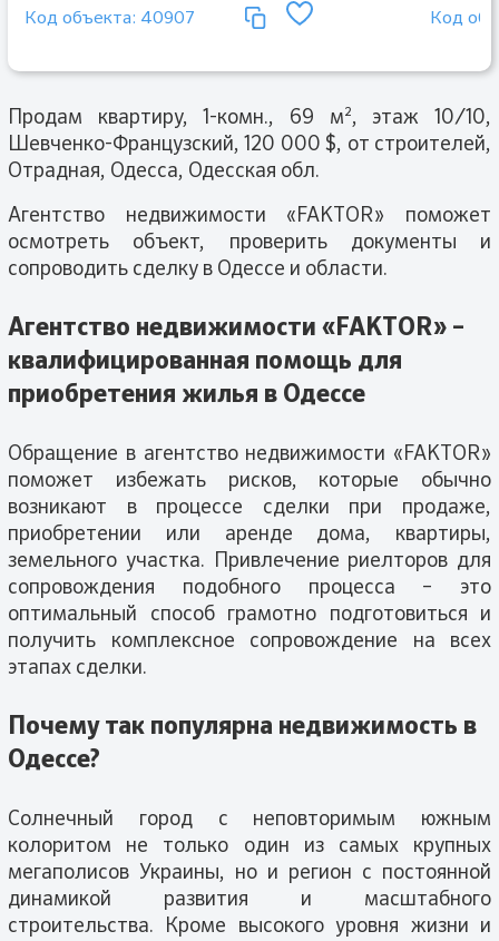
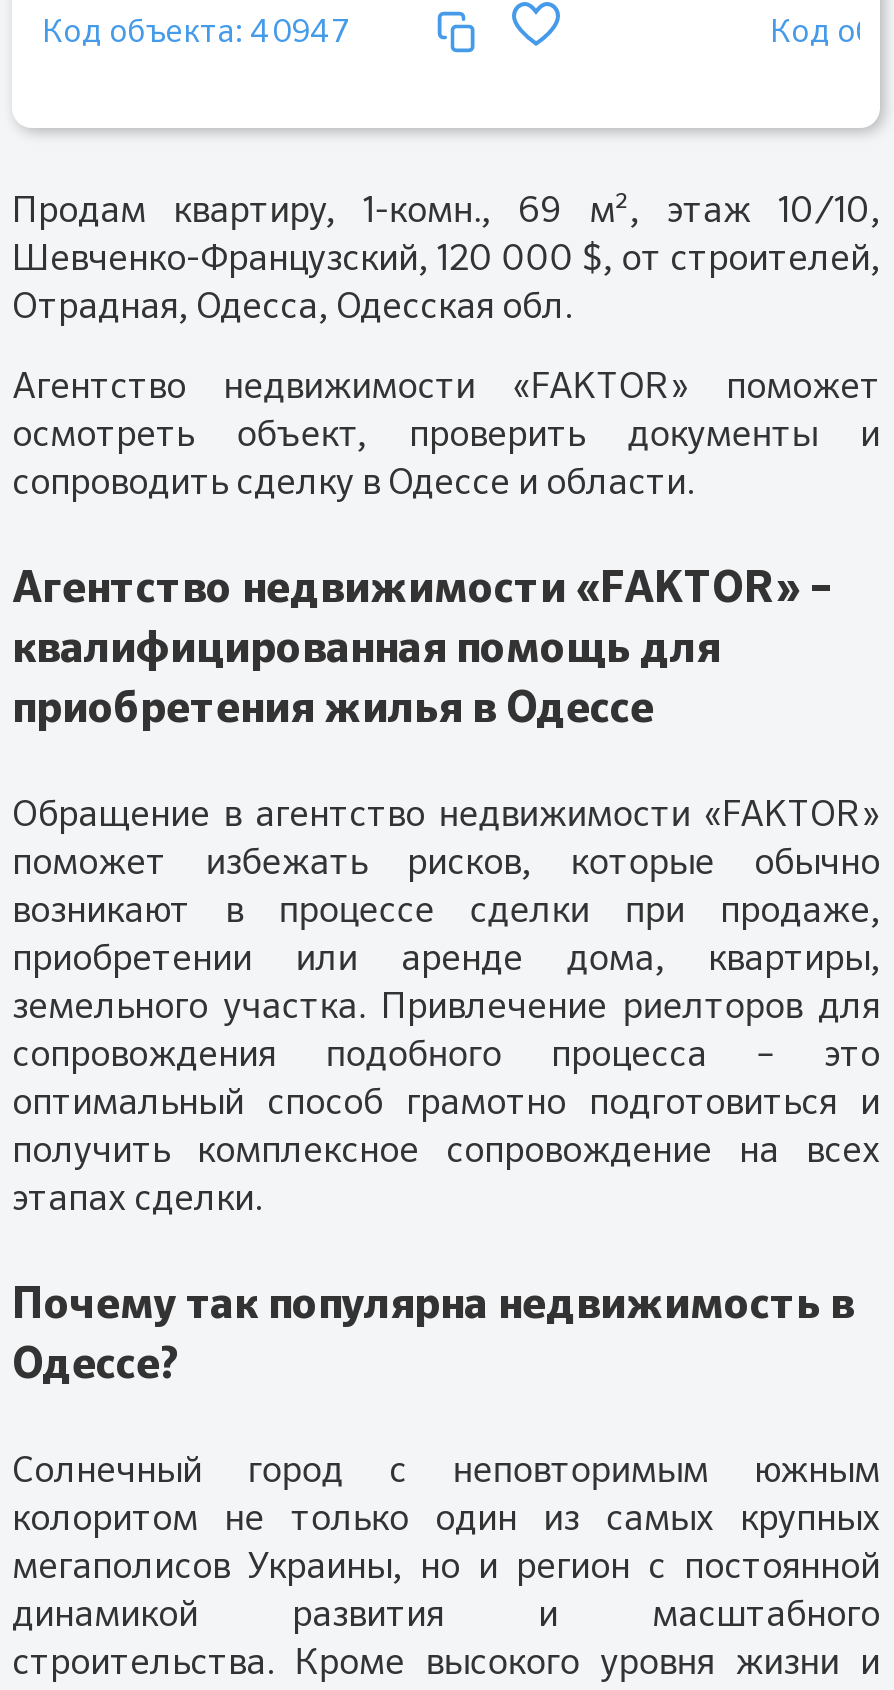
- Код объекта: 40907
+ Код объекта: 40947
